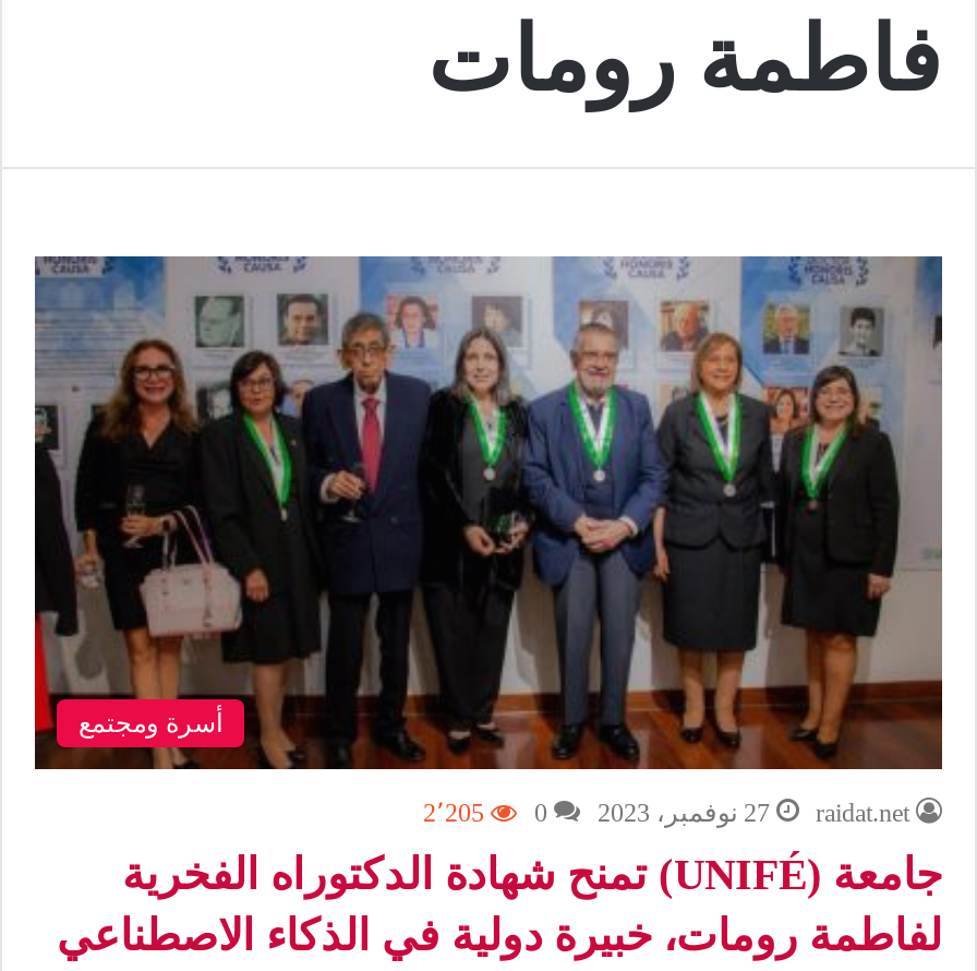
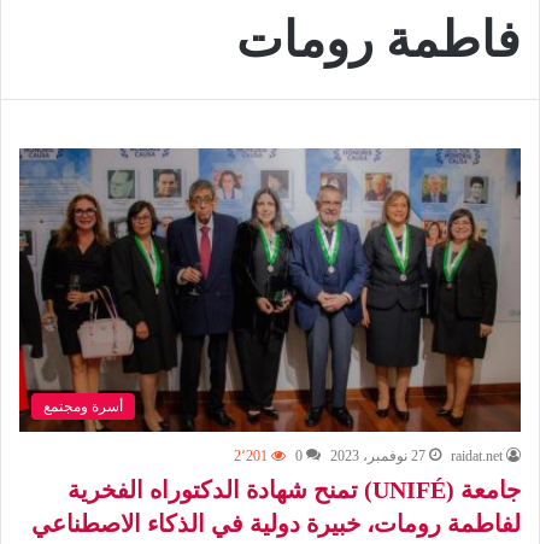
- 2٬205 0
+ 2٬201 0
